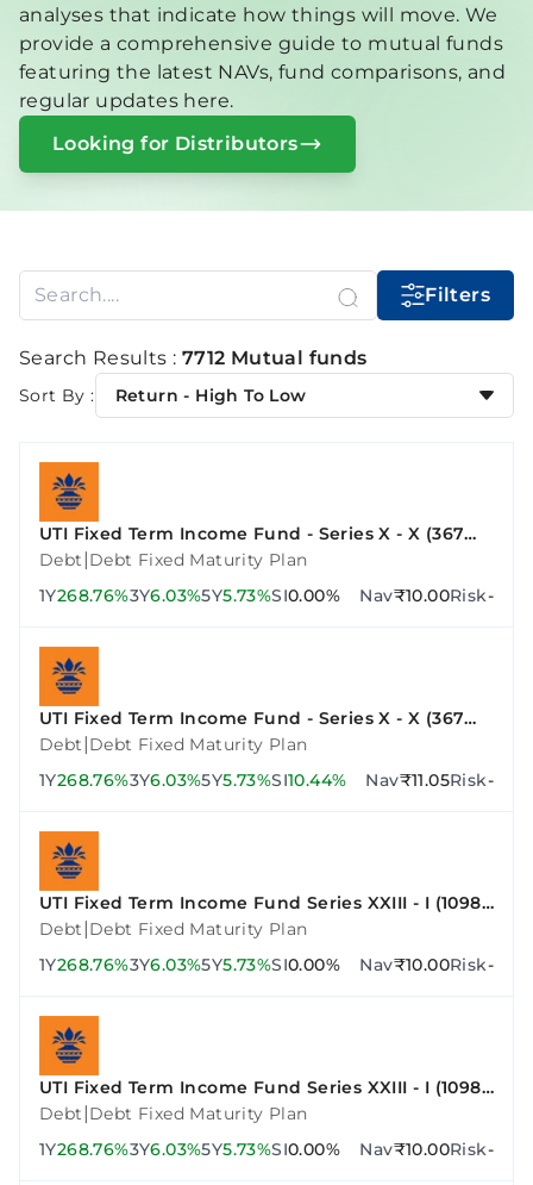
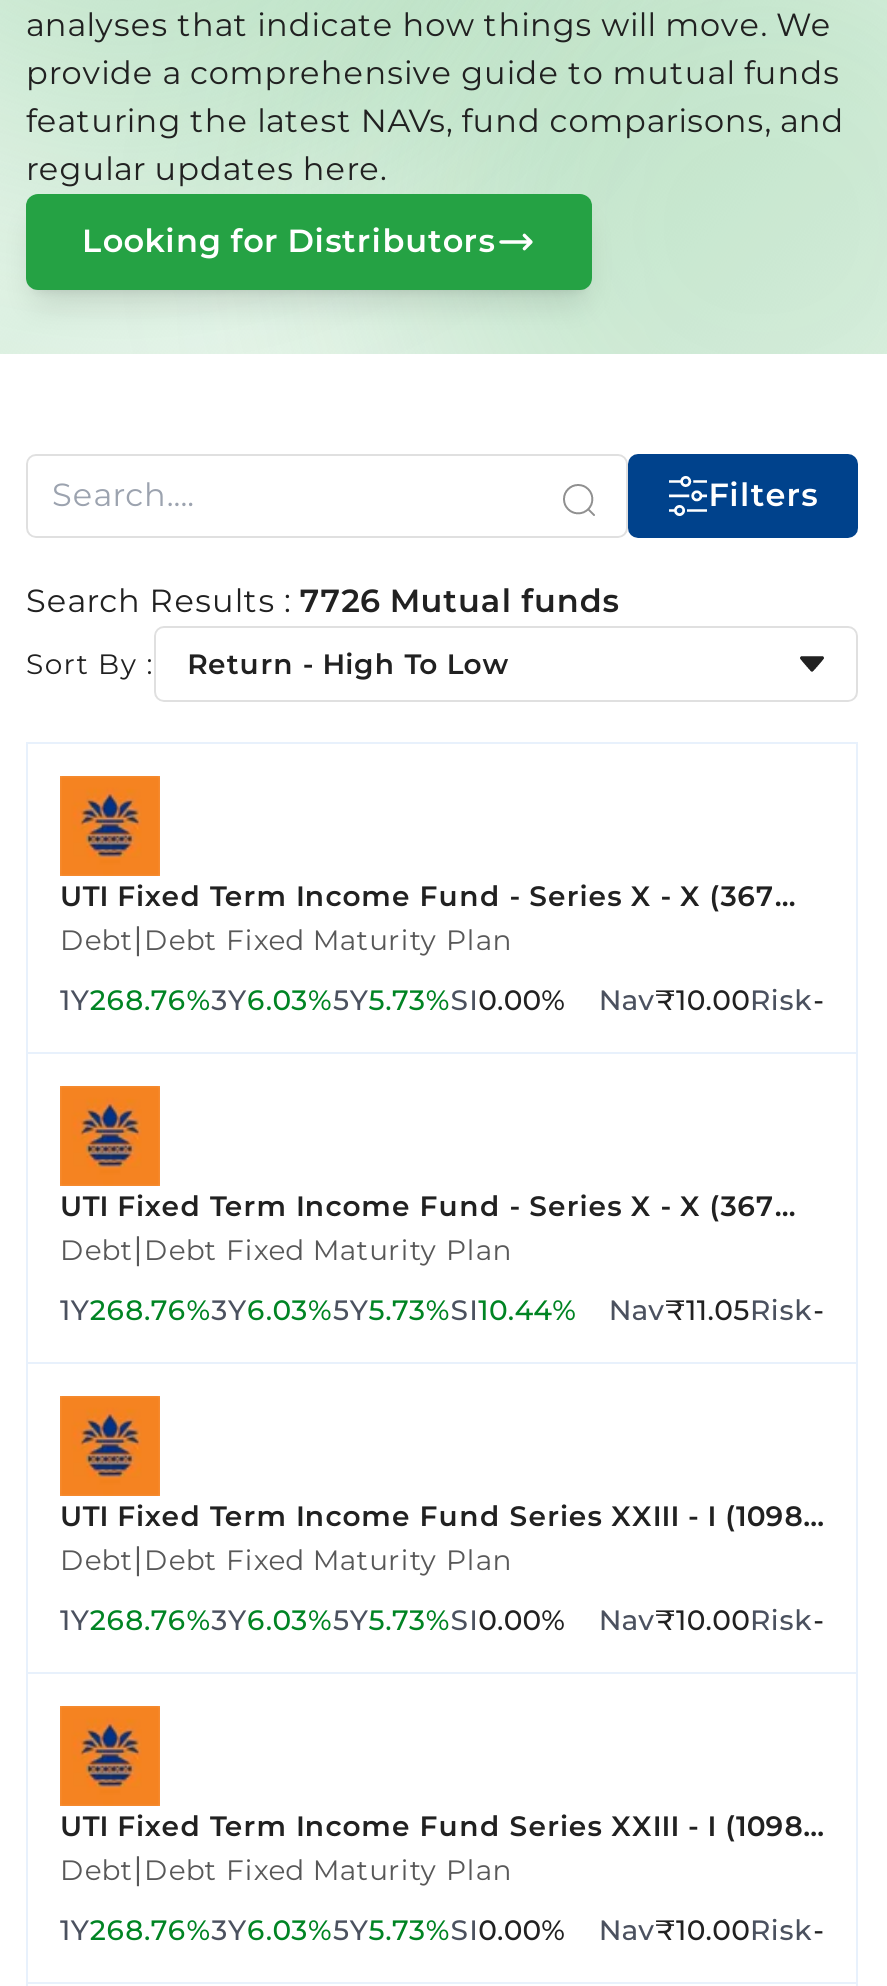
- Search Results : 7712 Mutual funds
+ Search Results : 7726 Mutual funds
